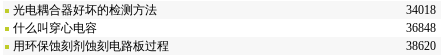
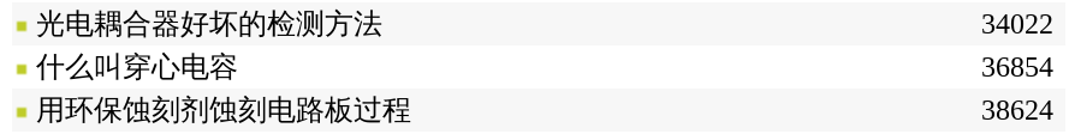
- 34018
+ 34022

- 36848
+ 36854

- 38620
+ 38624
